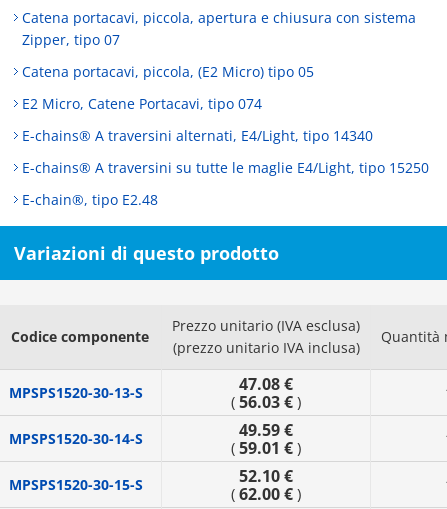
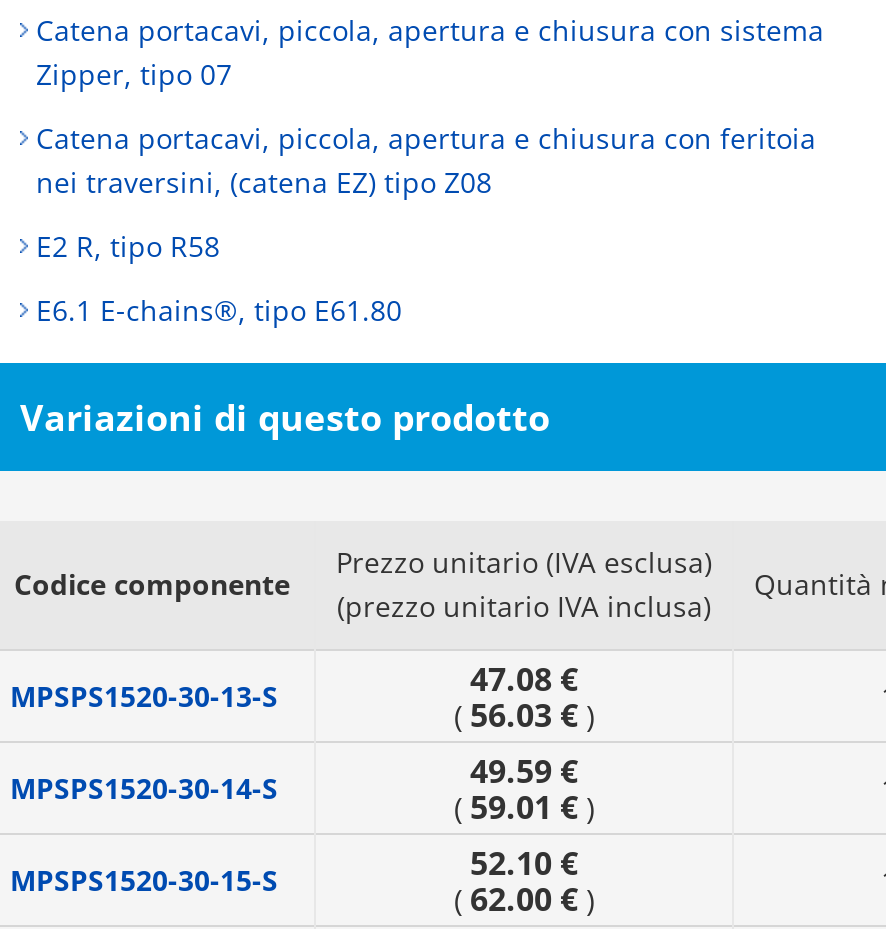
- Catena portacavi, piccola, (E2 Micro) tipo 05
- E2 Micro, Catene Portacavi, tipo 074
- E-chains® A traversini alternati, E4/Light, tipo 14340
- E-chains® A traversini su tutte le maglie E4/Light, tipo 15250
- E-chain®, tipo E2.48
+ Catena portacavi, piccola, apertura e chiusura con feritoia
+ nei traversini, (catena EZ) tipo Z08
+ E2 R, tipo R58
+ E6.1 E-chains®, tipo E61.80
